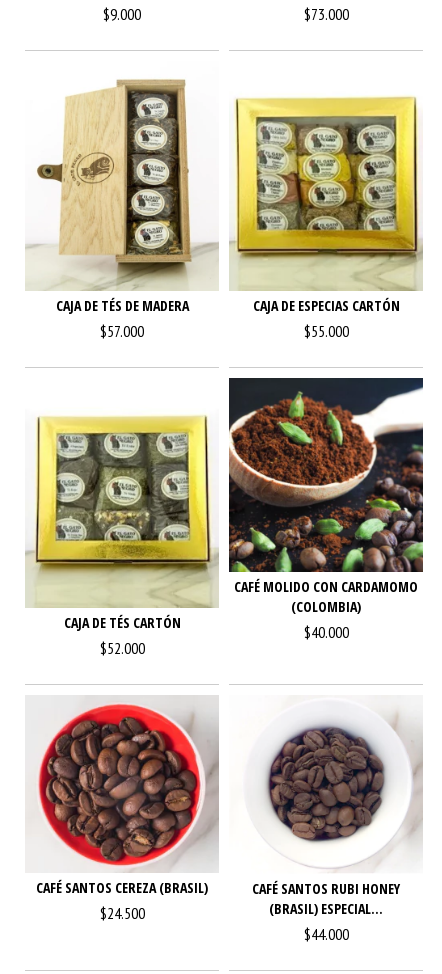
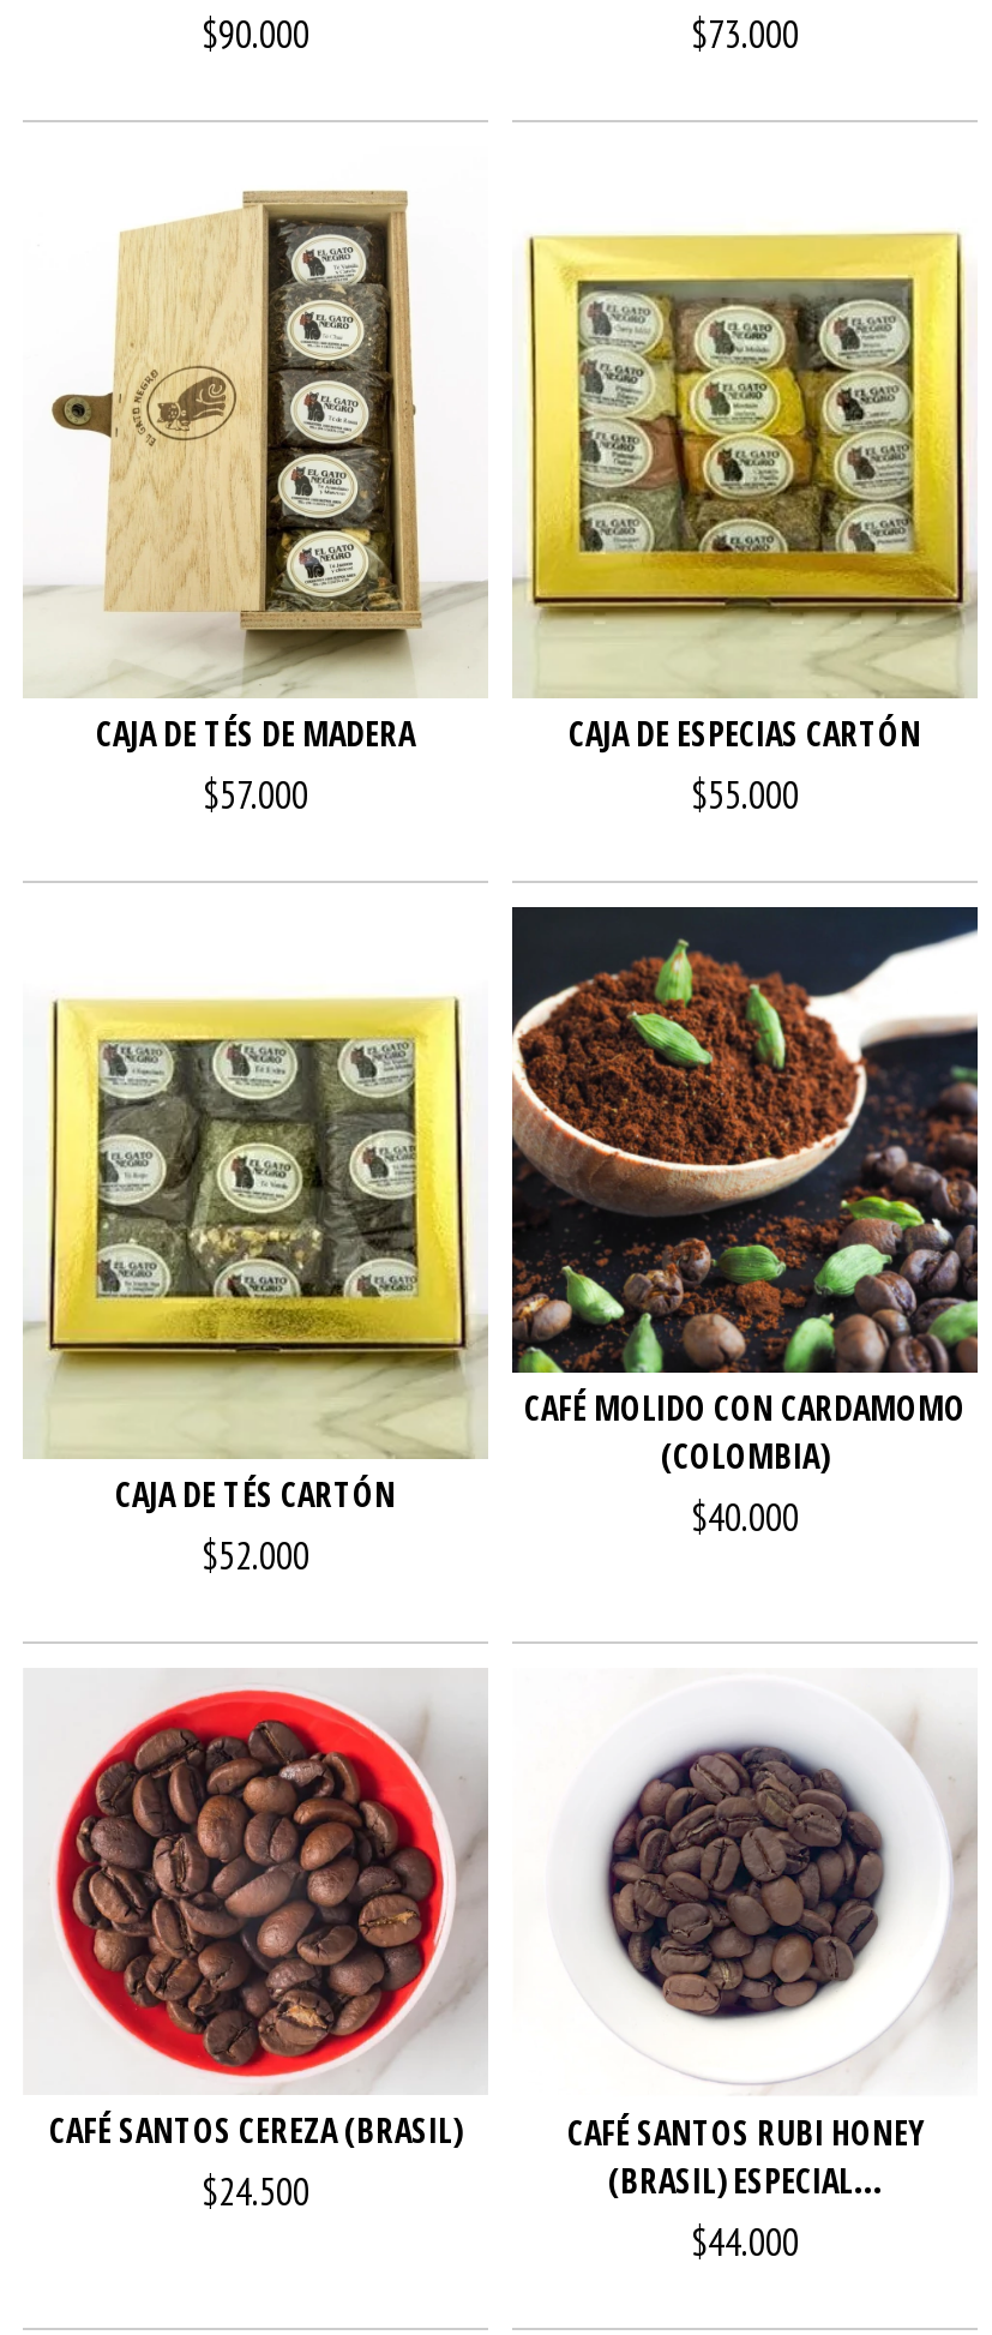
- $9.000
+ $90.000
